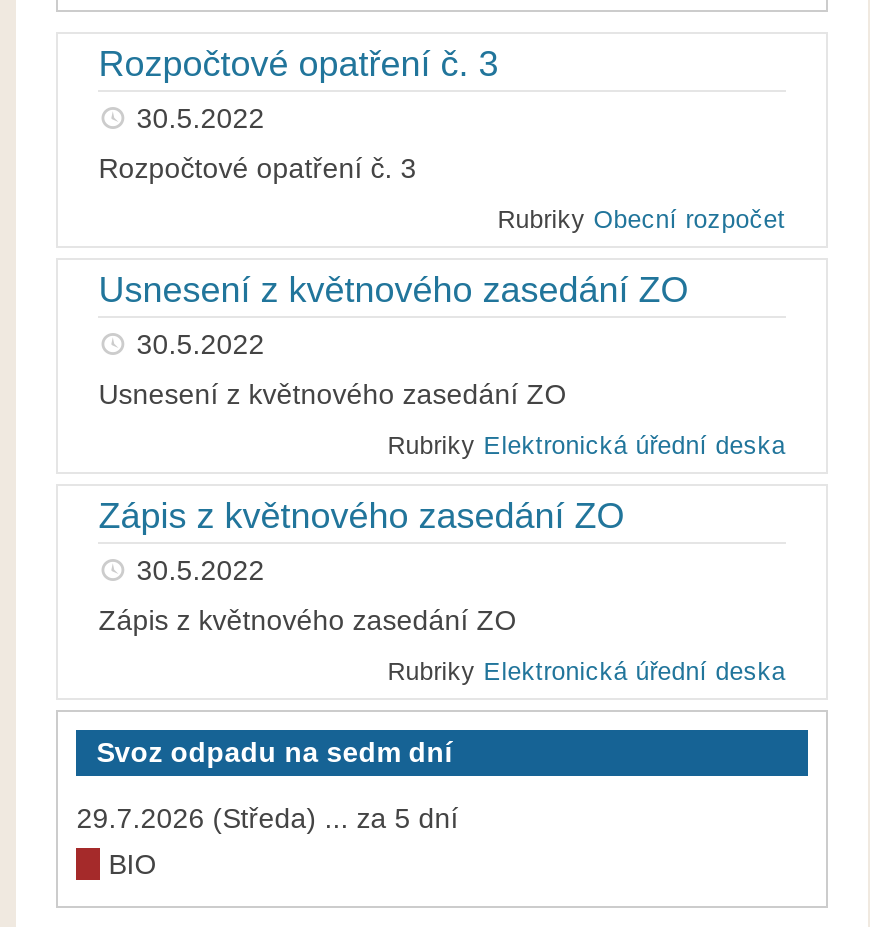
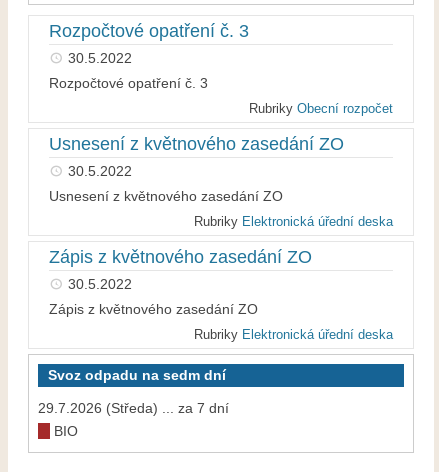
- 29.7.2026 (Středa) ... za 5 dní
+ 29.7.2026 (Středa) ... za 7 dní
